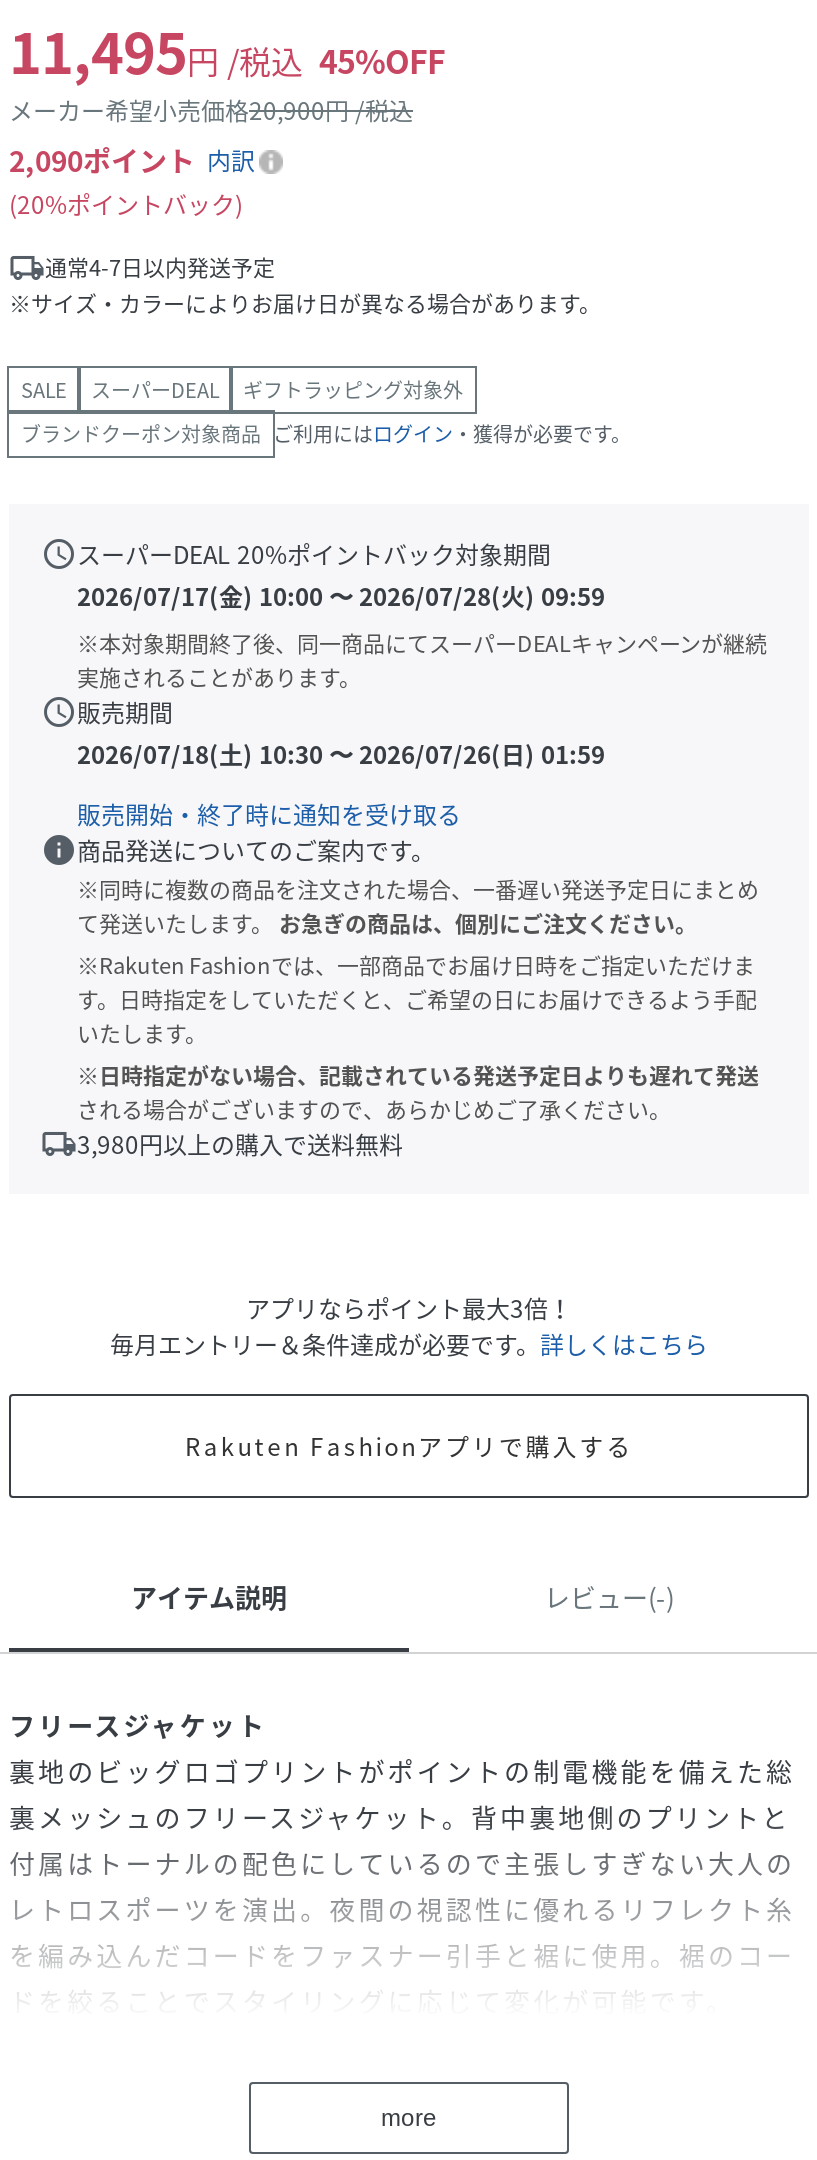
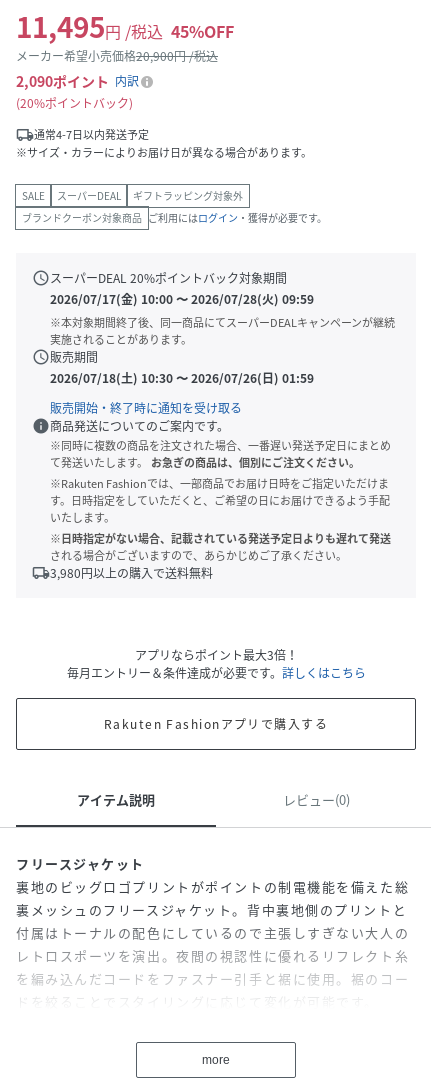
- レビュー(-)
+ レビュー(0)
